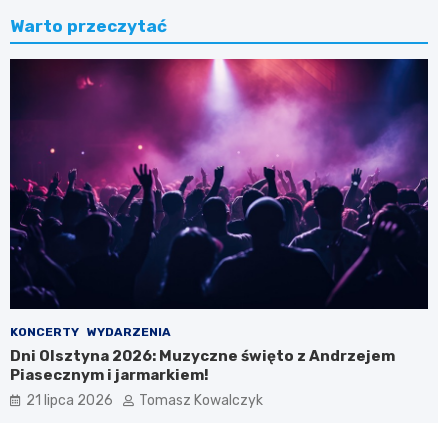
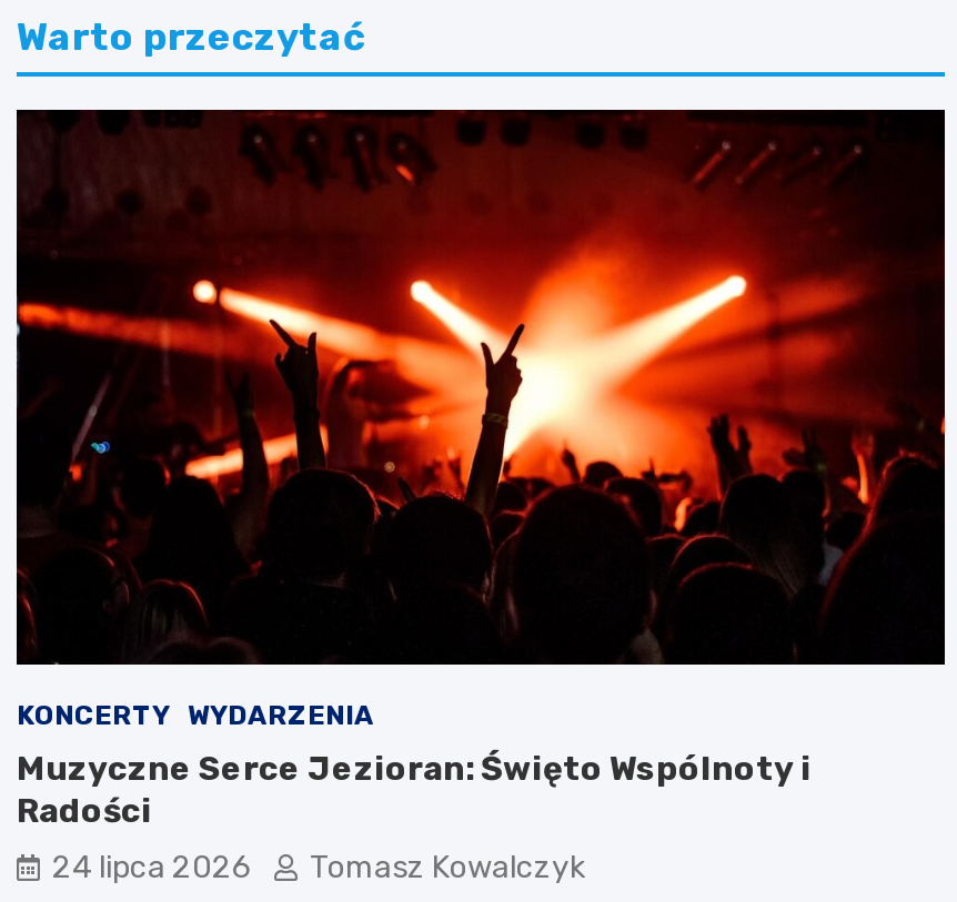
- [image]
+ [image]

- Dni Olsztyna 2026: Muzyczne święto z Andrzejem
- Piasecznym i jarmarkiem!
- 21 lipca 2026
+ Muzyczne Serce Jezioran: Święto Wspólnoty i
+ Radości
+ 24 lipca 2026
